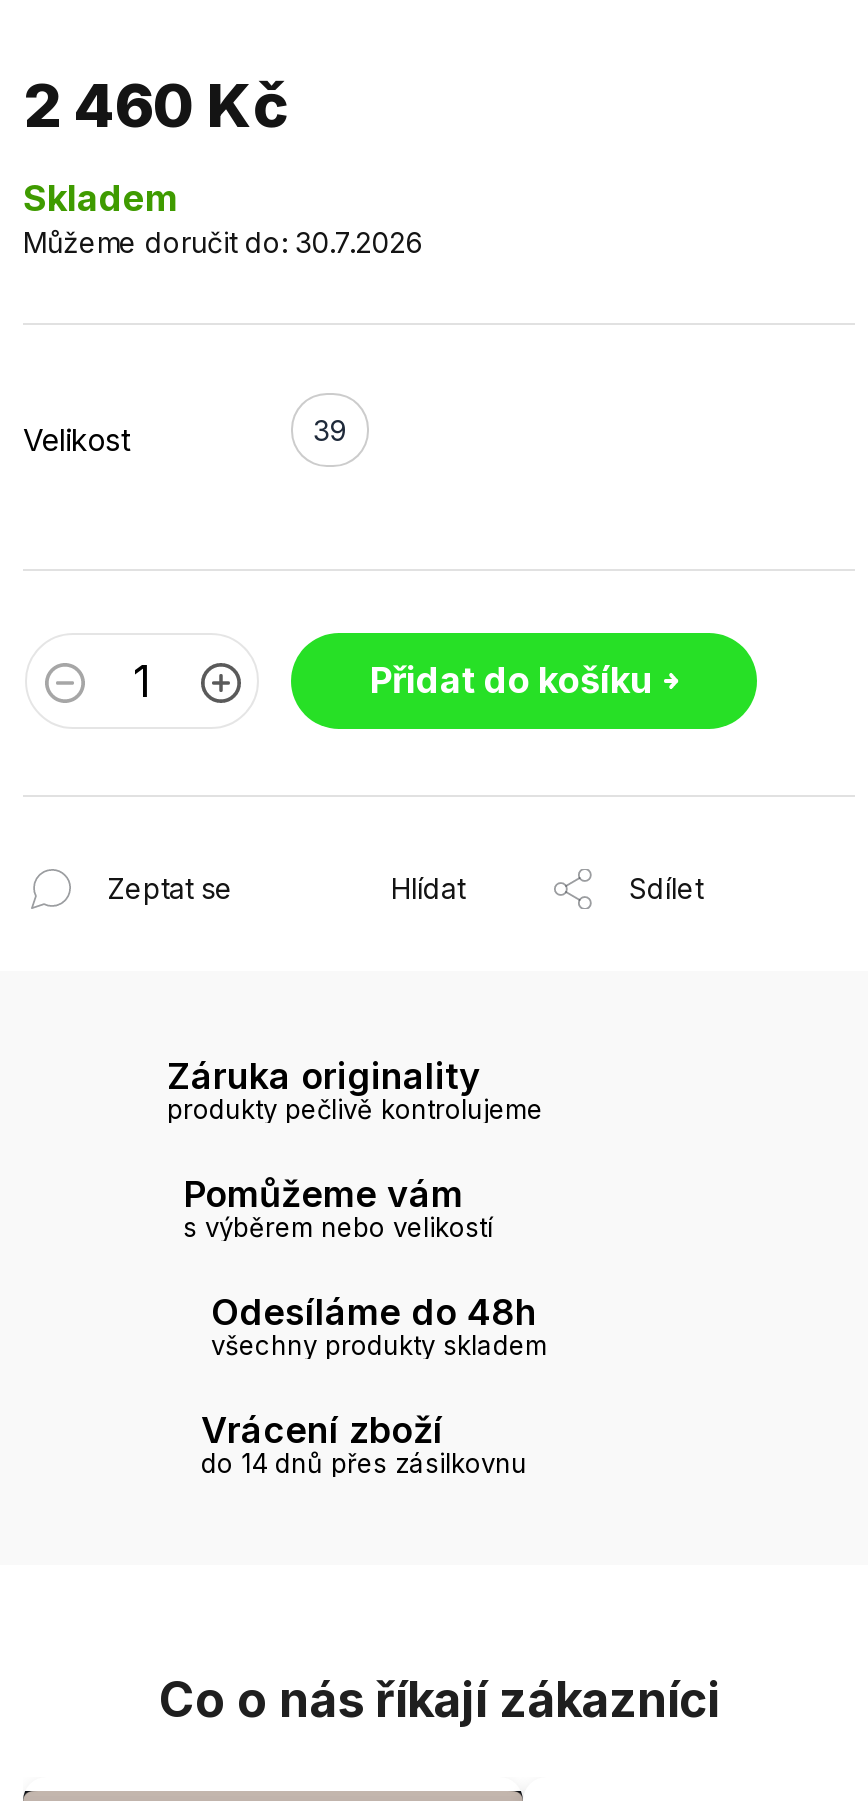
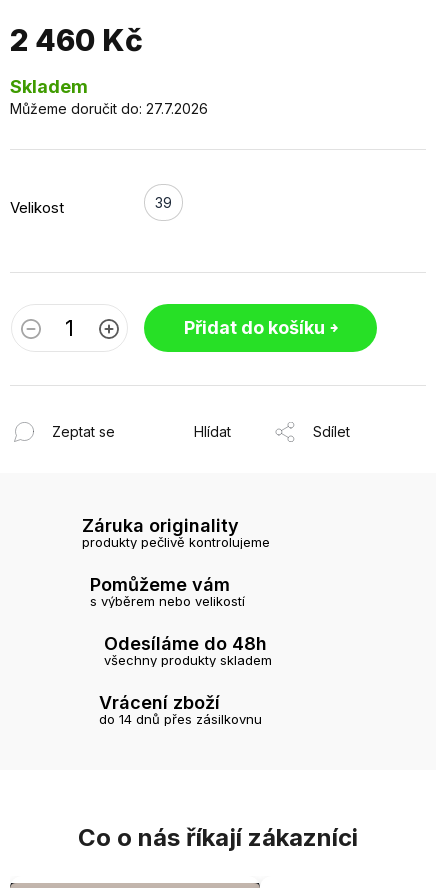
- Můžeme doručit do: 30.7.2026
+ Můžeme doručit do: 27.7.2026
